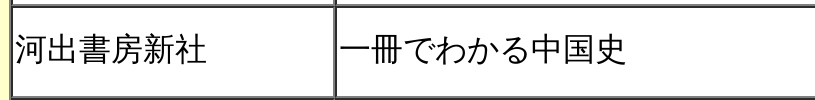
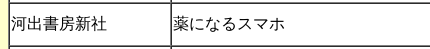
- 一冊でわかる中国史
+ 薬になるスマホ
